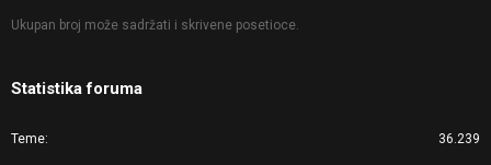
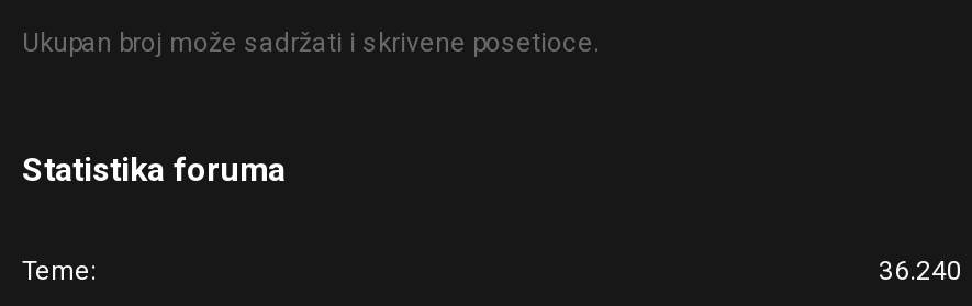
- 36.239
+ 36.240
